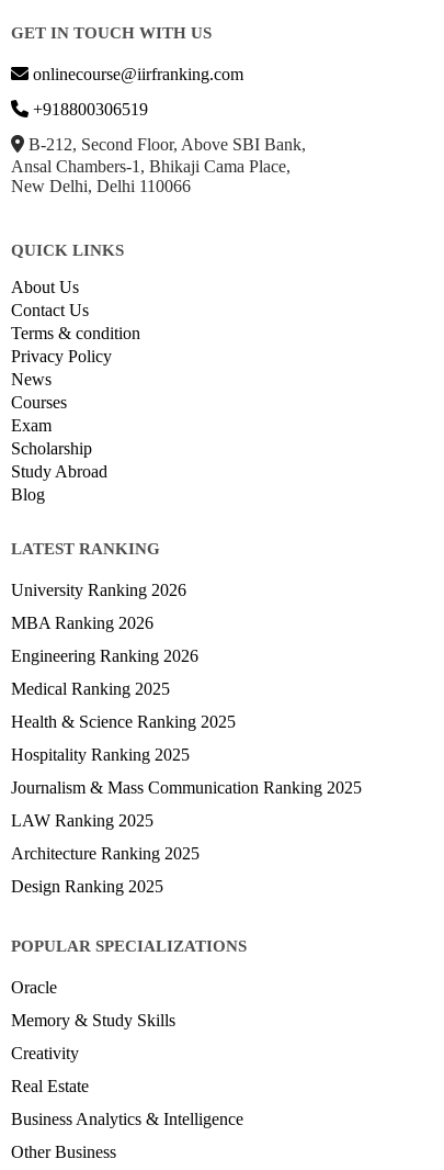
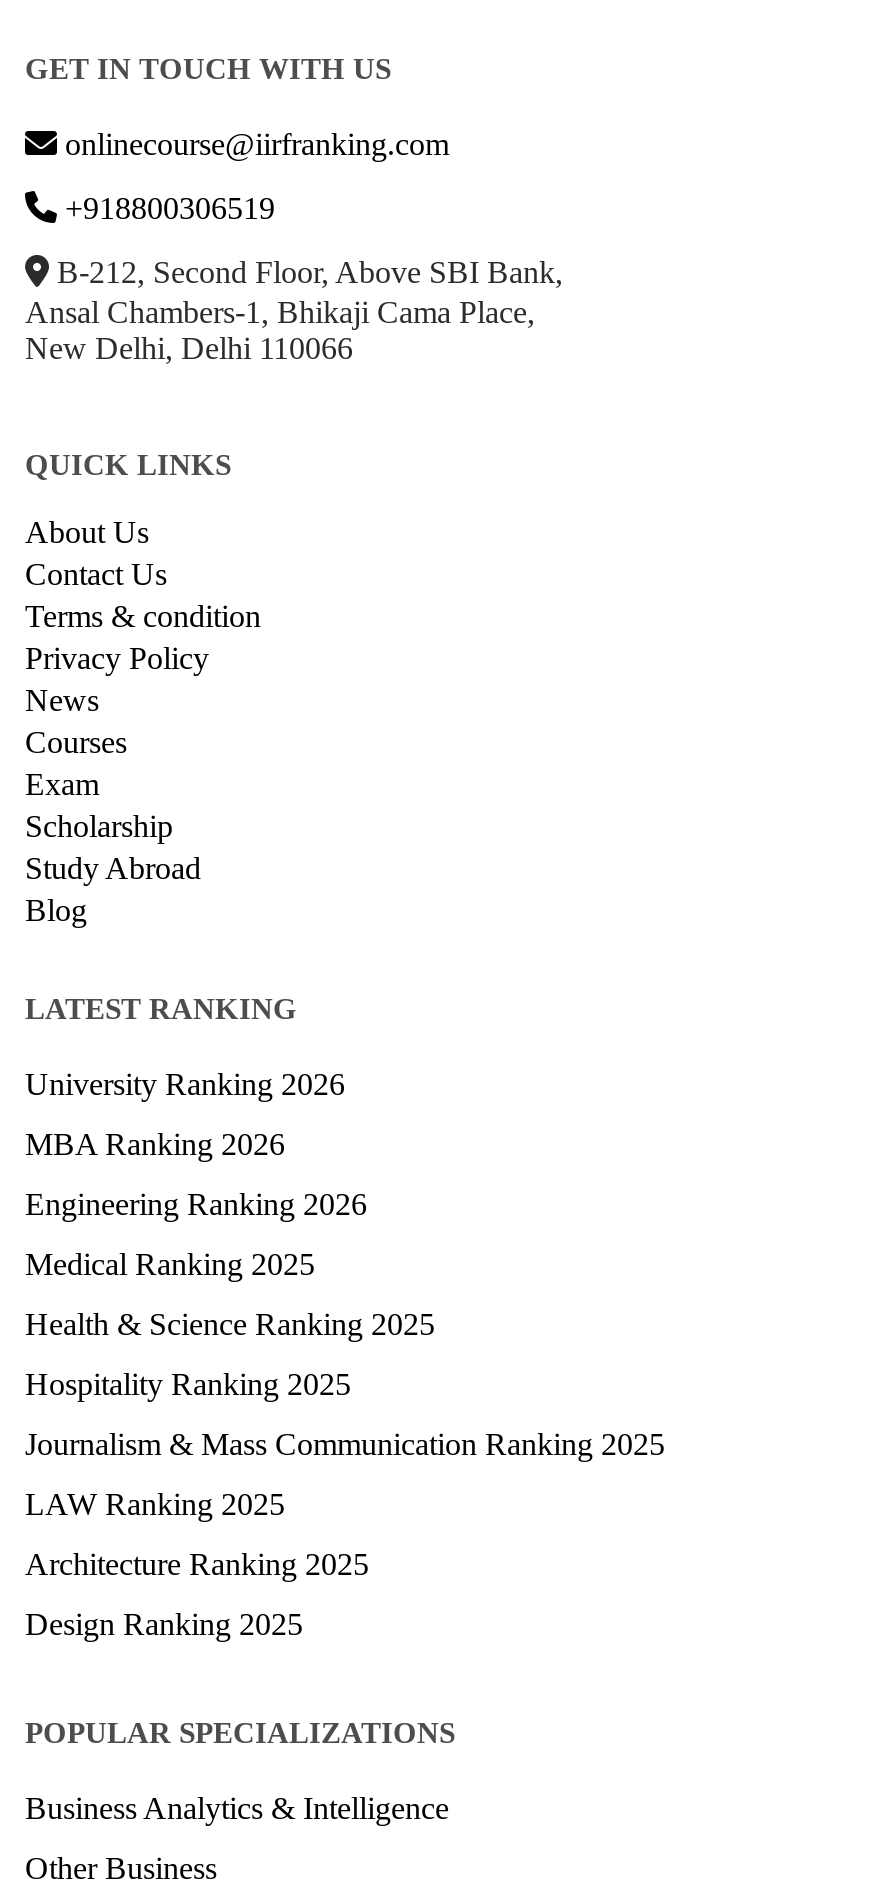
- Oracle
- Memory & Study Skills
- Creativity
- Real Estate
